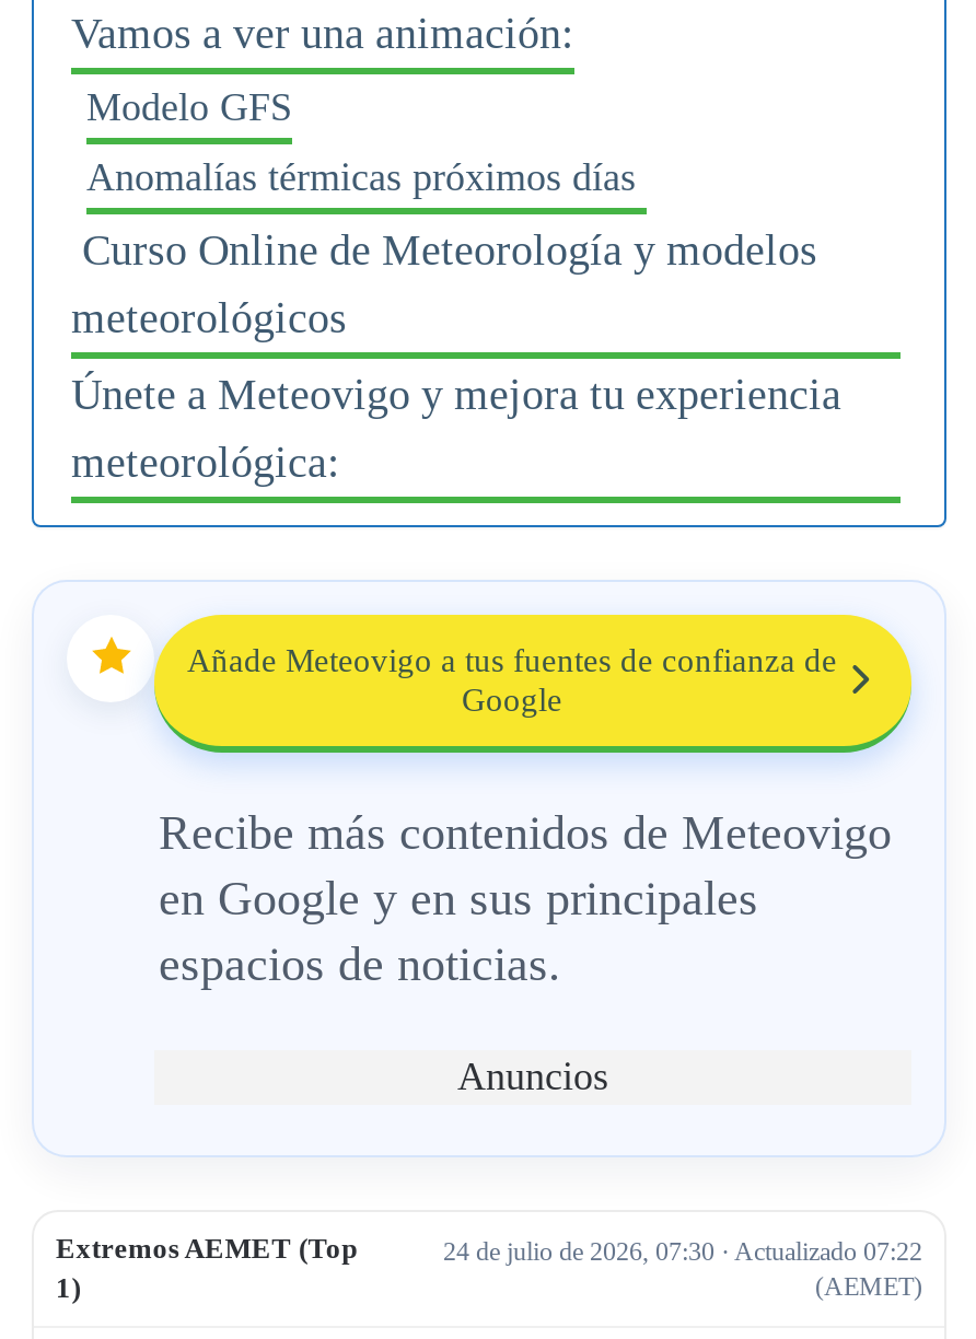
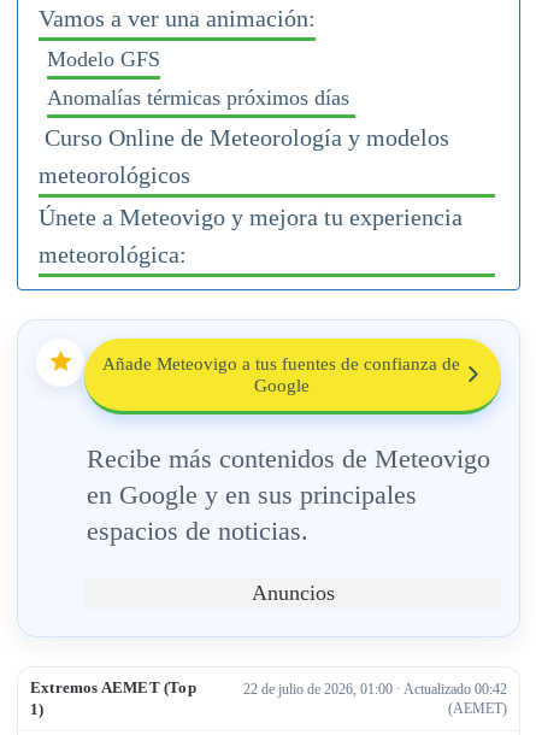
- 24 de julio de 2026, 07:30 · Actualizado 07:22
+ 22 de julio de 2026, 01:00 · Actualizado 00:42
